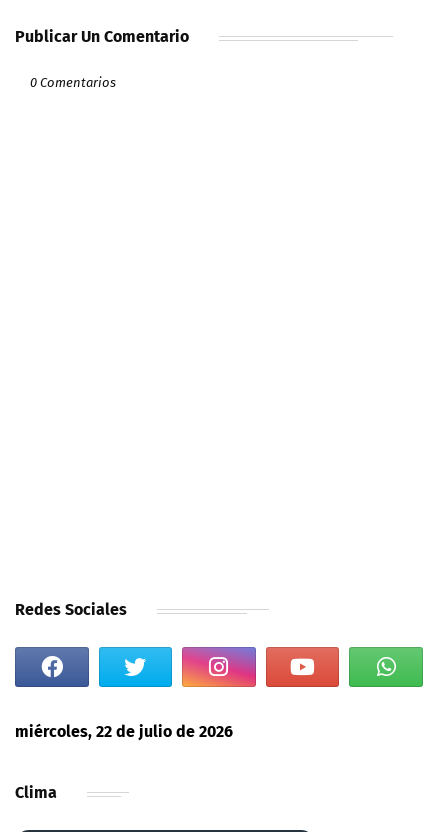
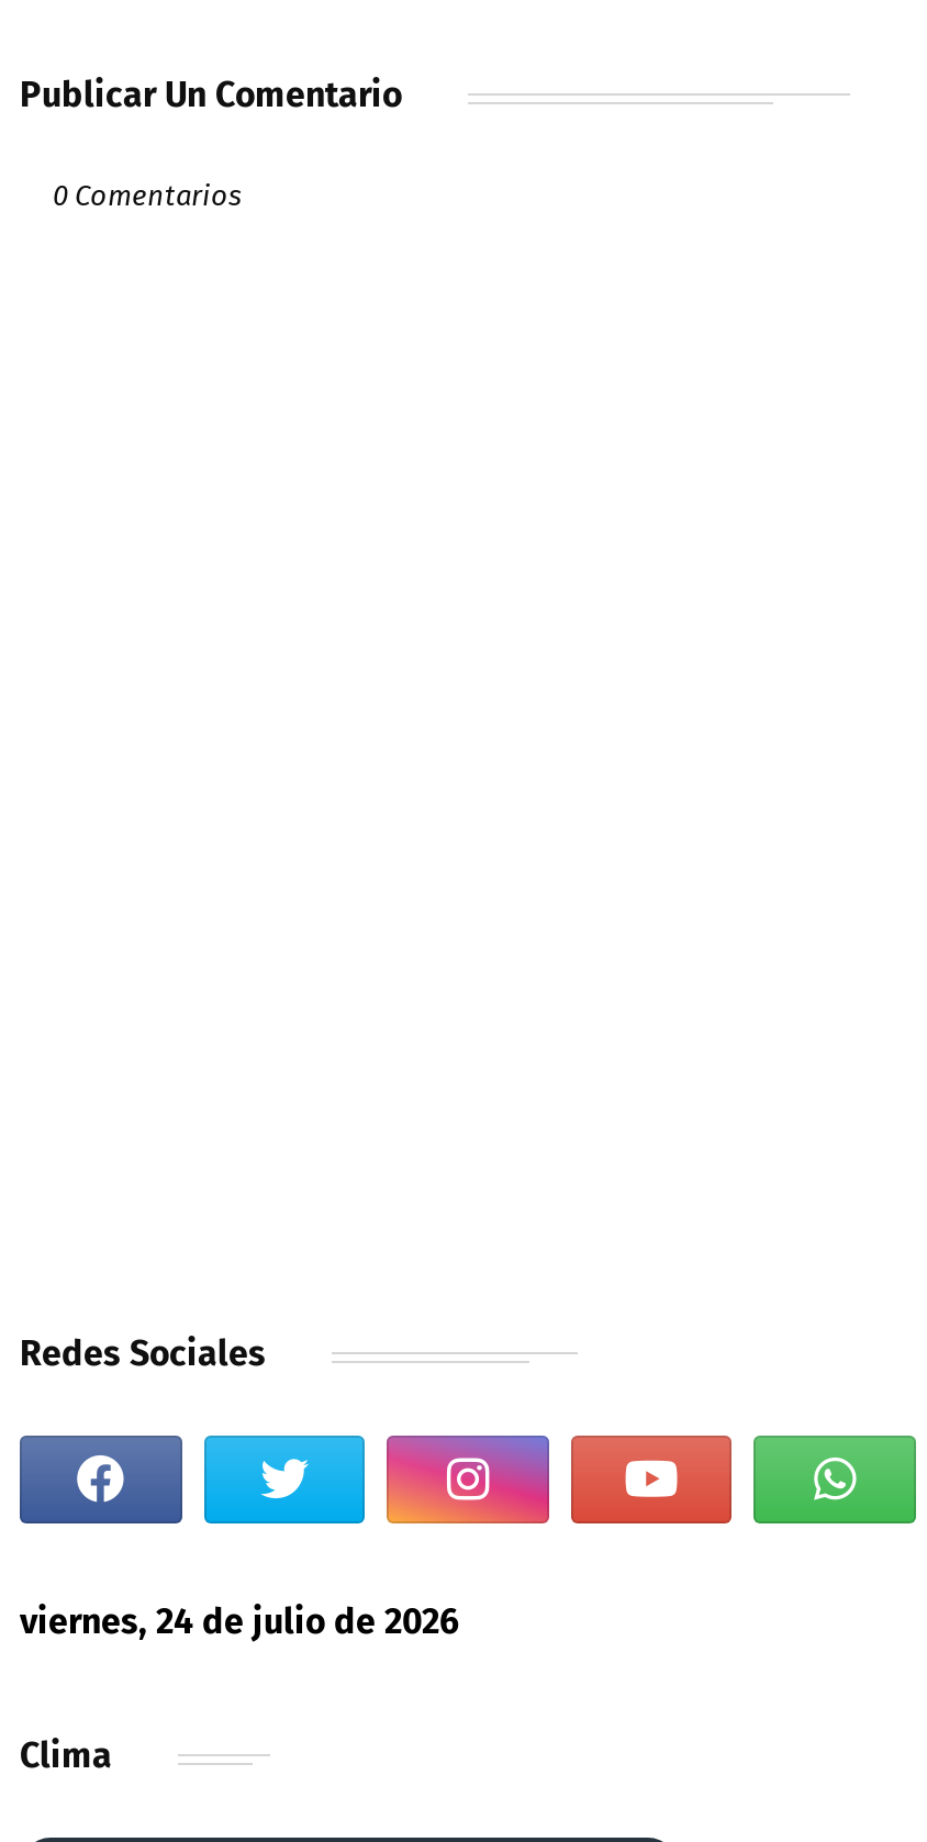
- miércoles, 22 de julio de 2026
+ viernes, 24 de julio de 2026
